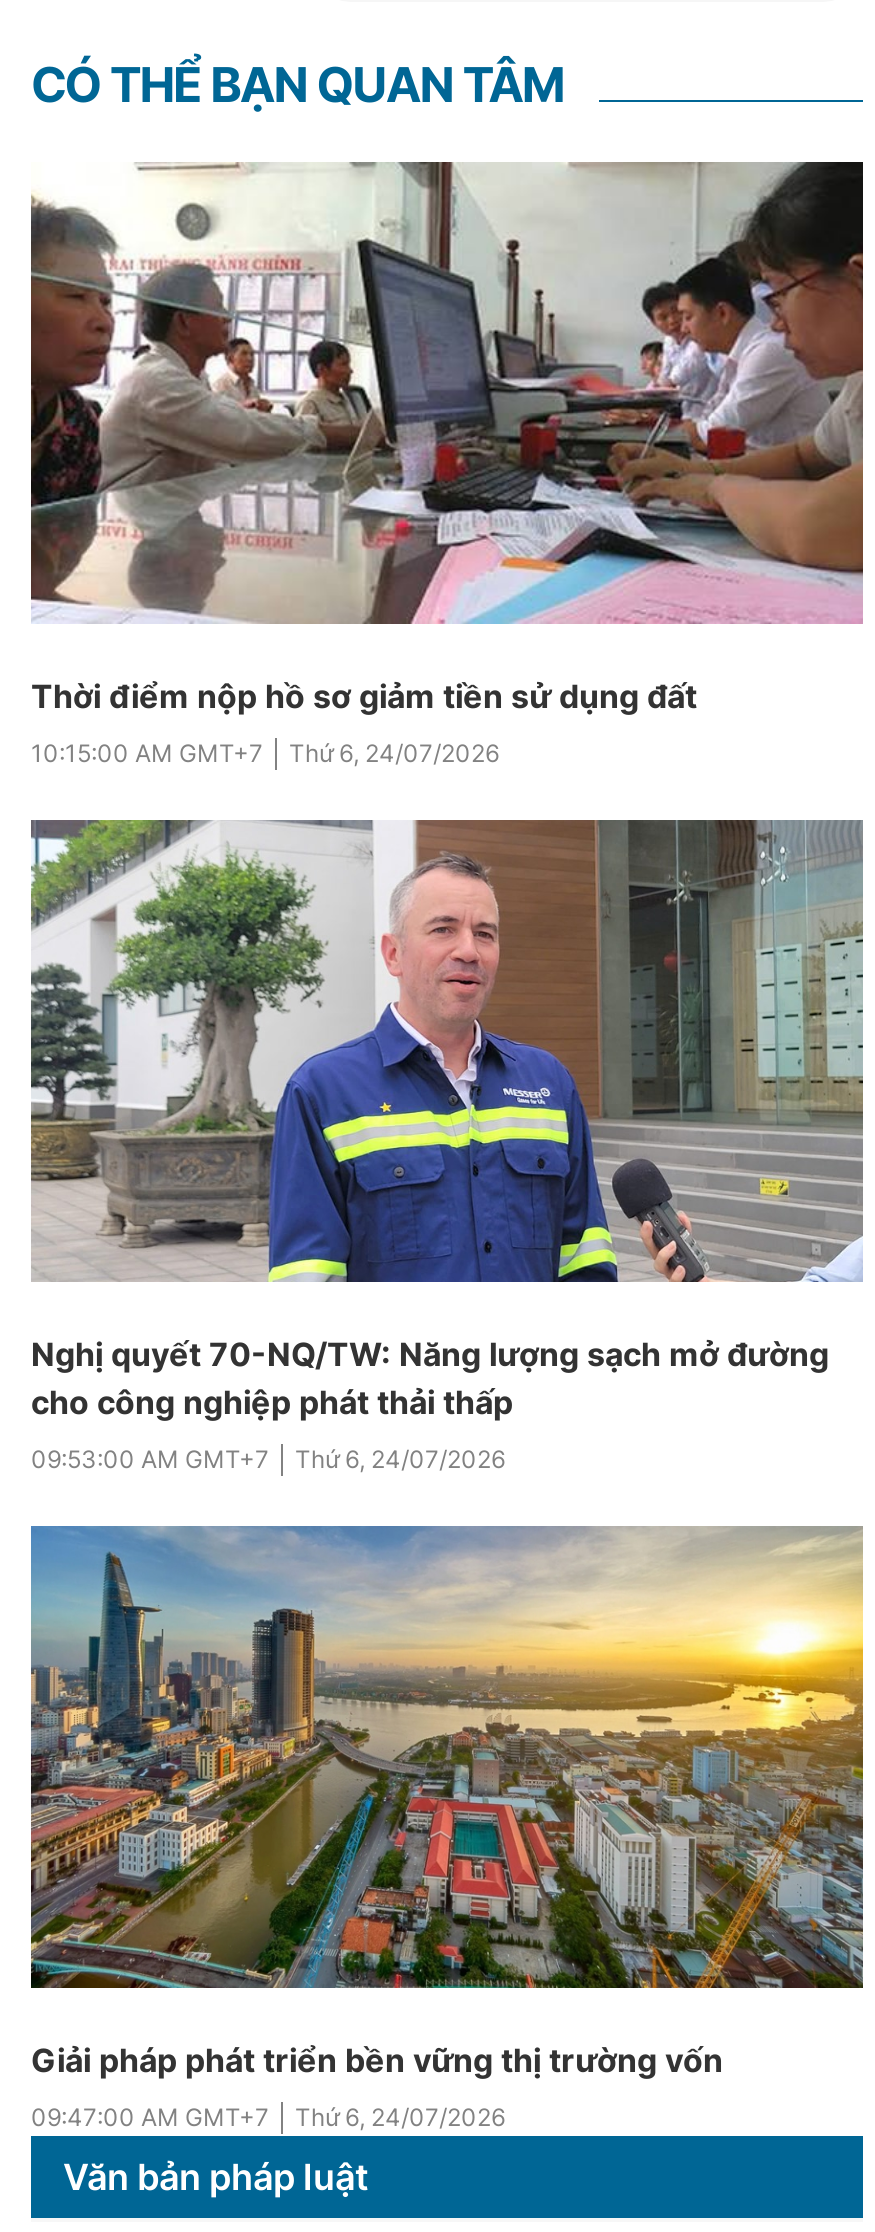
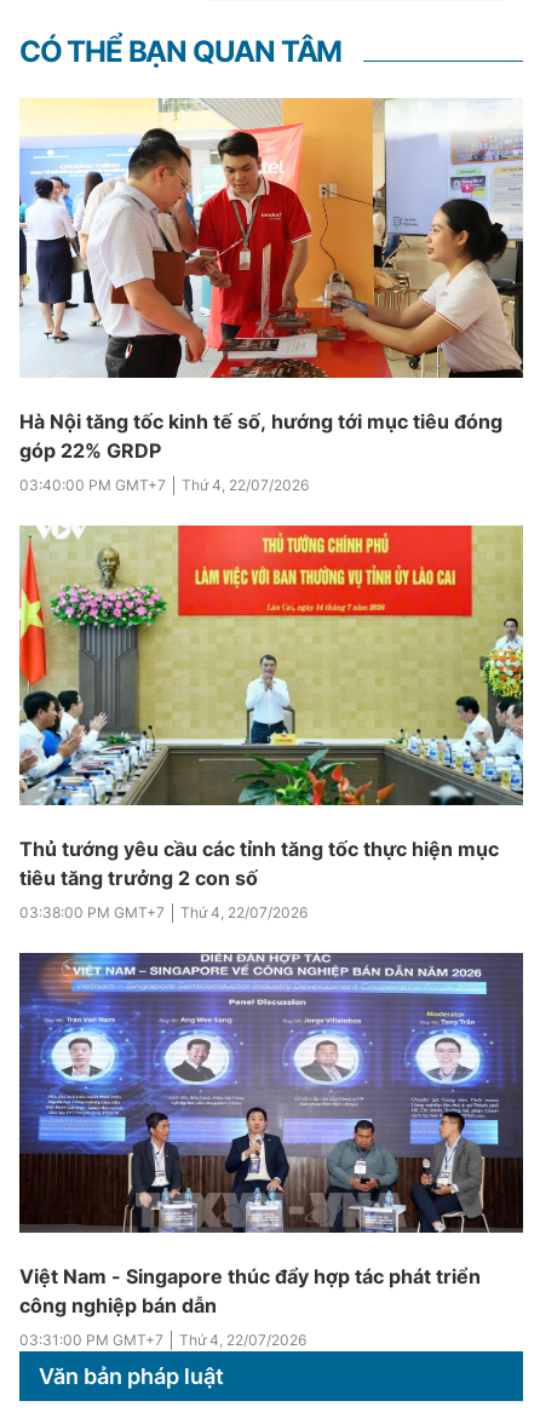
- [image]
- Thời điểm nộp hồ sơ giảm tiền sử dụng đất
+ [image]
+ Hà Nội tăng tốc kinh tế số, hướng tới mục tiêu đóng
+ góp 22% GRDP

- 10:15:00 AM GMT+7
- Thứ 6, 24/07/2026
+ 03:40:00 PM GMT+7
+ Thứ 4, 22/07/2026

- [image]
- Nghị quyết 70-NQ/TW: Năng lượng sạch mở đường
- cho công nghiệp phát thải thấp
+ [image]
+ Thủ tướng yêu cầu các tỉnh tăng tốc thực hiện mục
+ tiêu tăng trưởng 2 con số

- 09:53:00 AM GMT+7
- Thứ 6, 24/07/2026
+ 03:38:00 PM GMT+7
+ Thứ 4, 22/07/2026

- [image]
- Giải pháp phát triển bền vững thị trường vốn
+ [image]
+ Việt Nam - Singapore thúc đẩy hợp tác phát triển
+ công nghiệp bán dẫn

- 09:47:00 AM GMT+7
- Thứ 6, 24/07/2026
+ 03:31:00 PM GMT+7
+ Thứ 4, 22/07/2026
